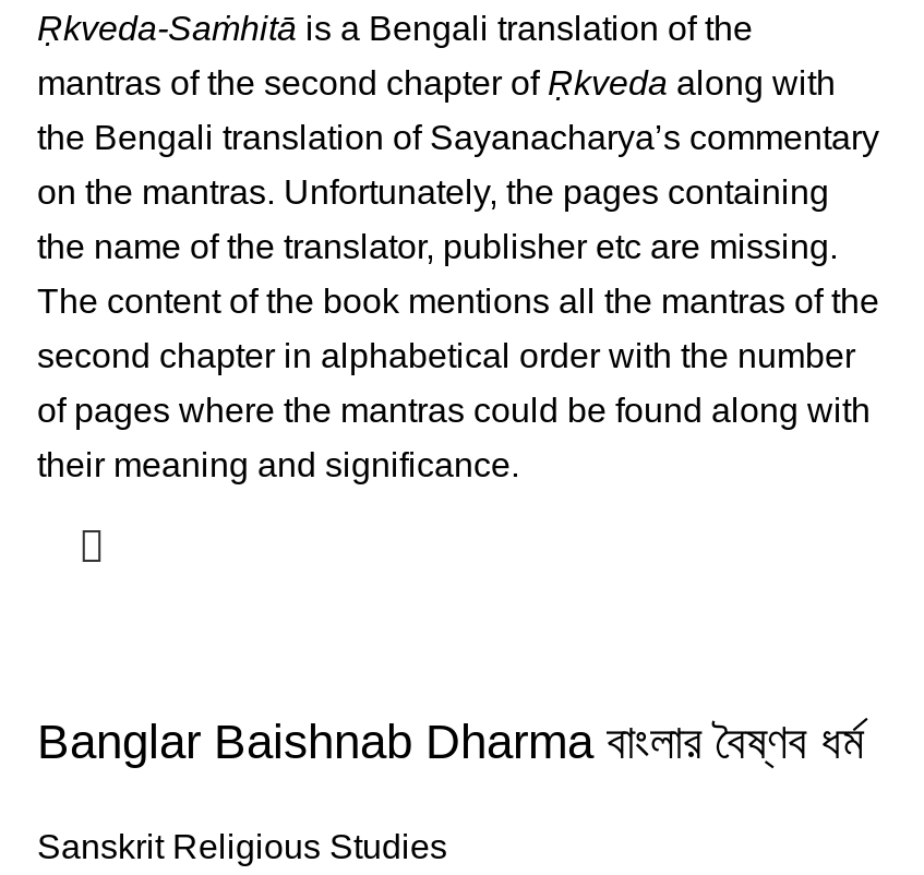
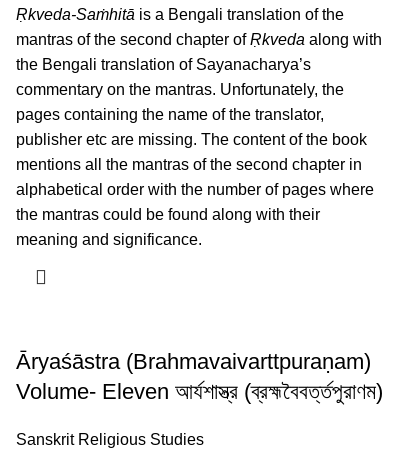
- Banglar Baishnab Dharma বাংলার বৈষ্ণব ধৰ্ম
+ Āryaśāstra (Brahmavaivarttpuraṇam)
+ Volume- Eleven আর্যশাস্ত্র (ব্রহ্মবৈবর্ত্তপুরাণম)
